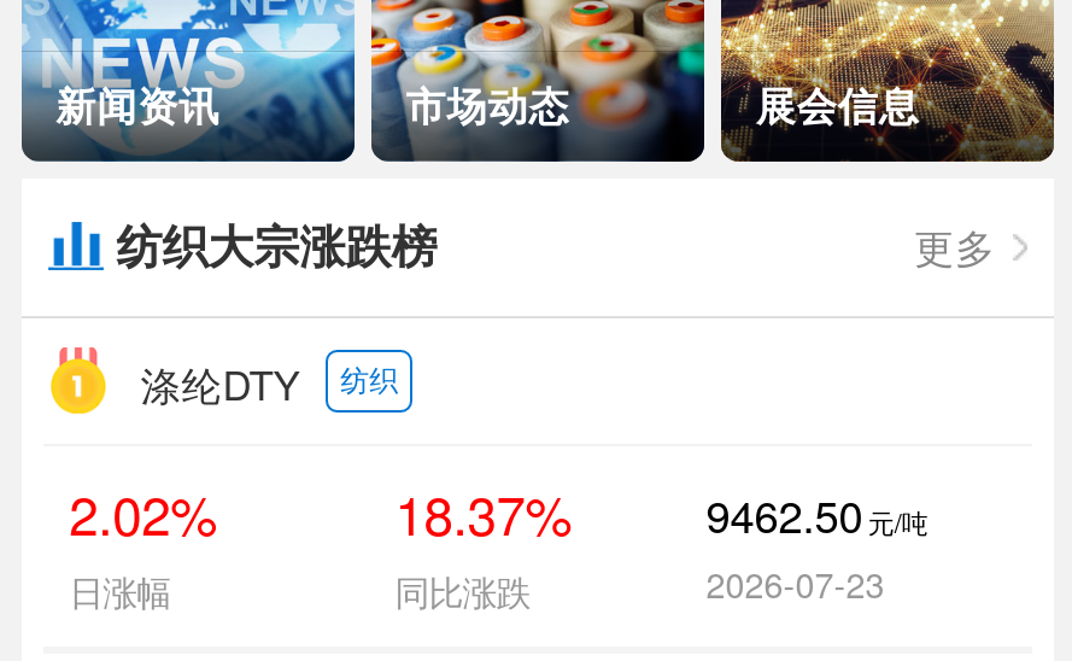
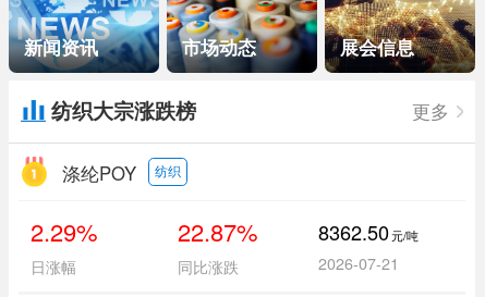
- 涤纶DTY
+ 涤纶POY

- 2.02%
+ 2.29%

- 18.37%
+ 22.87%

- 9462.50 元/吨
- 2026-07-23
+ 8362.50 元/吨
+ 2026-07-21
